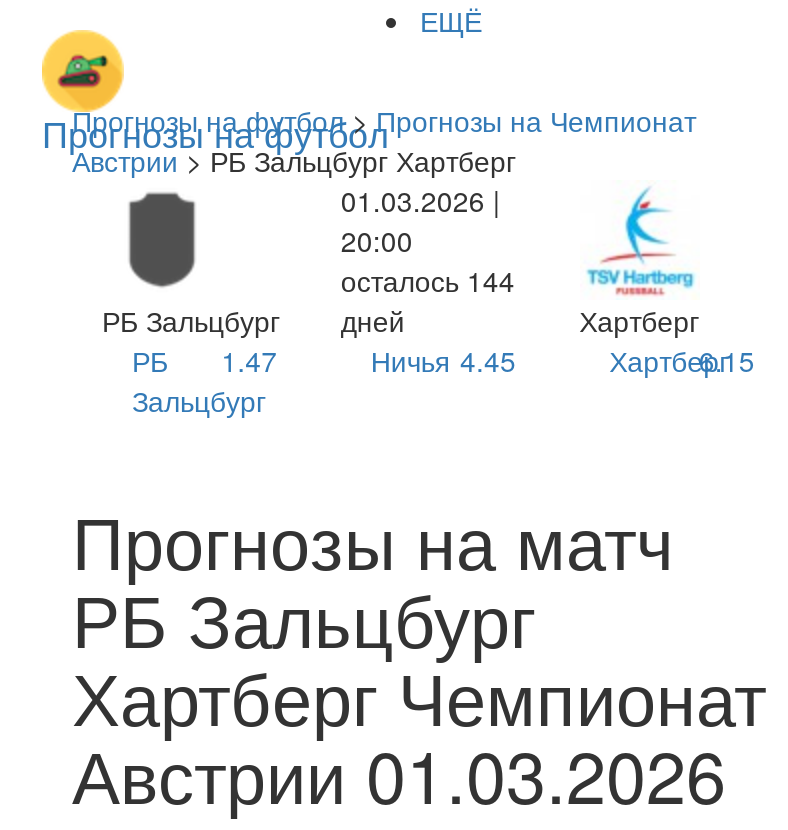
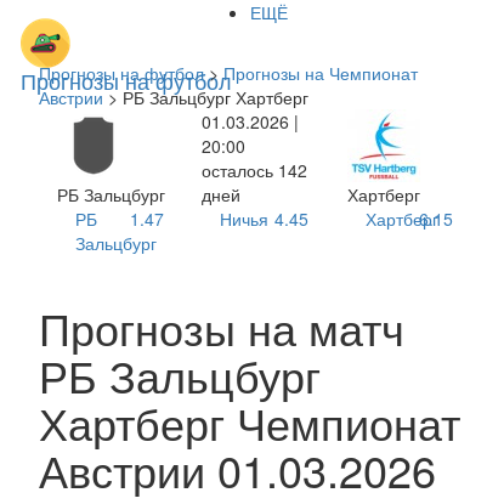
- осталось 144
+ осталось 142
